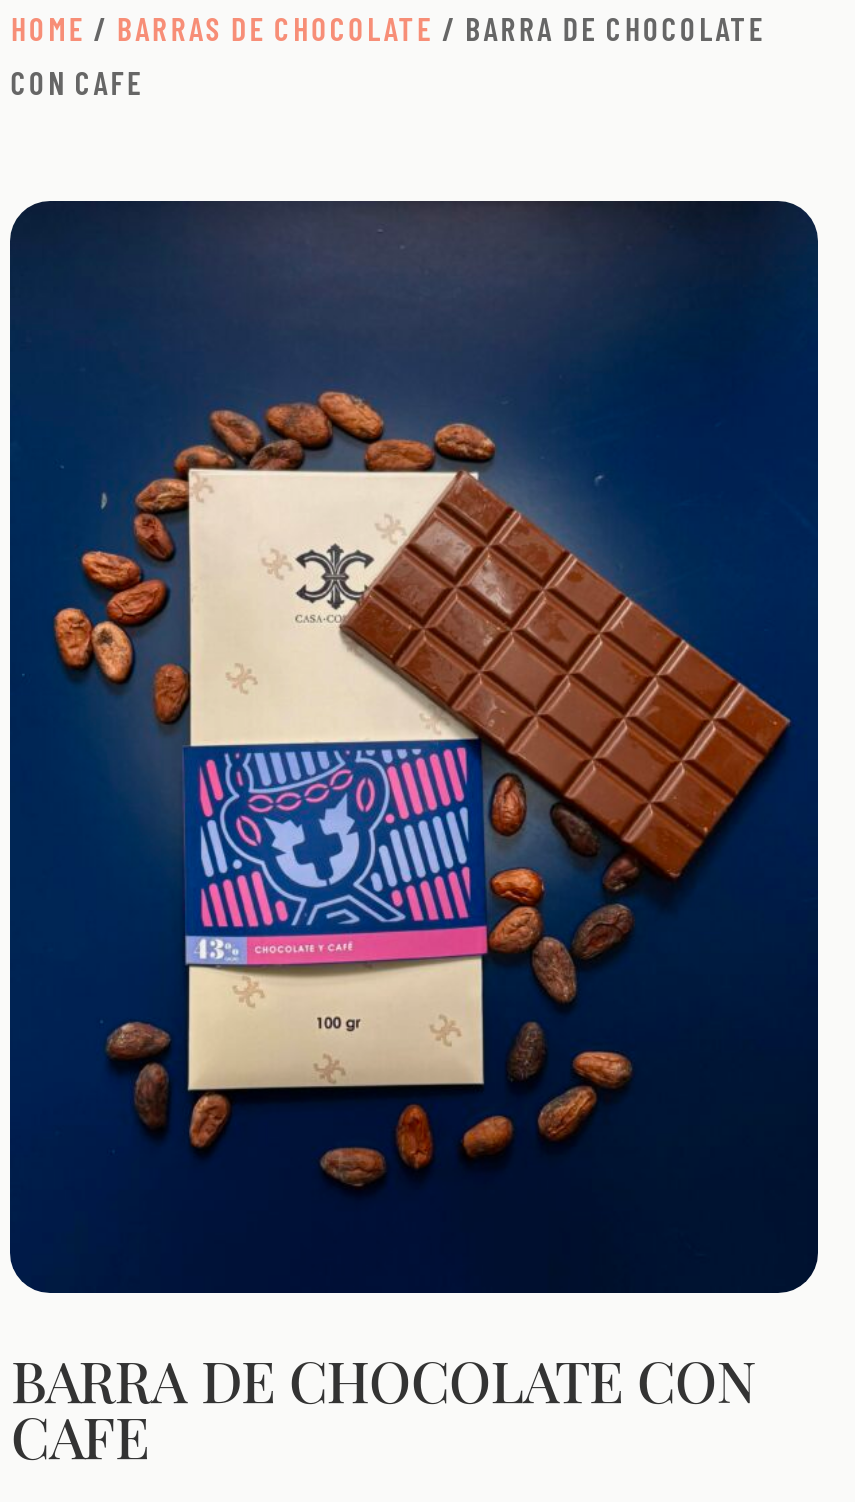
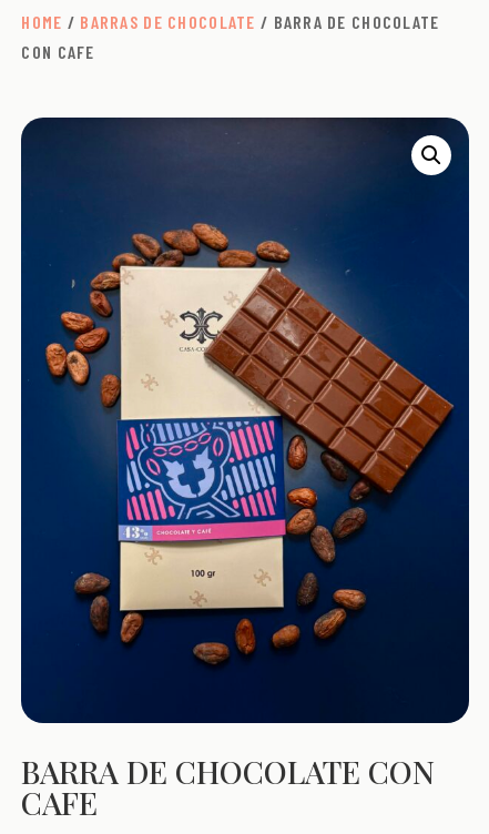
+ [image]
